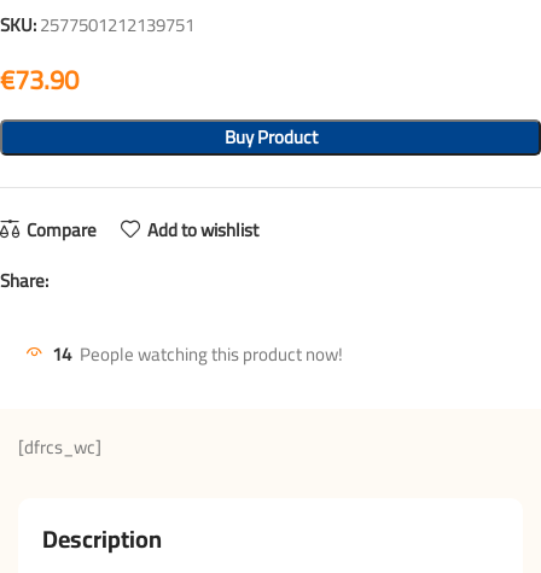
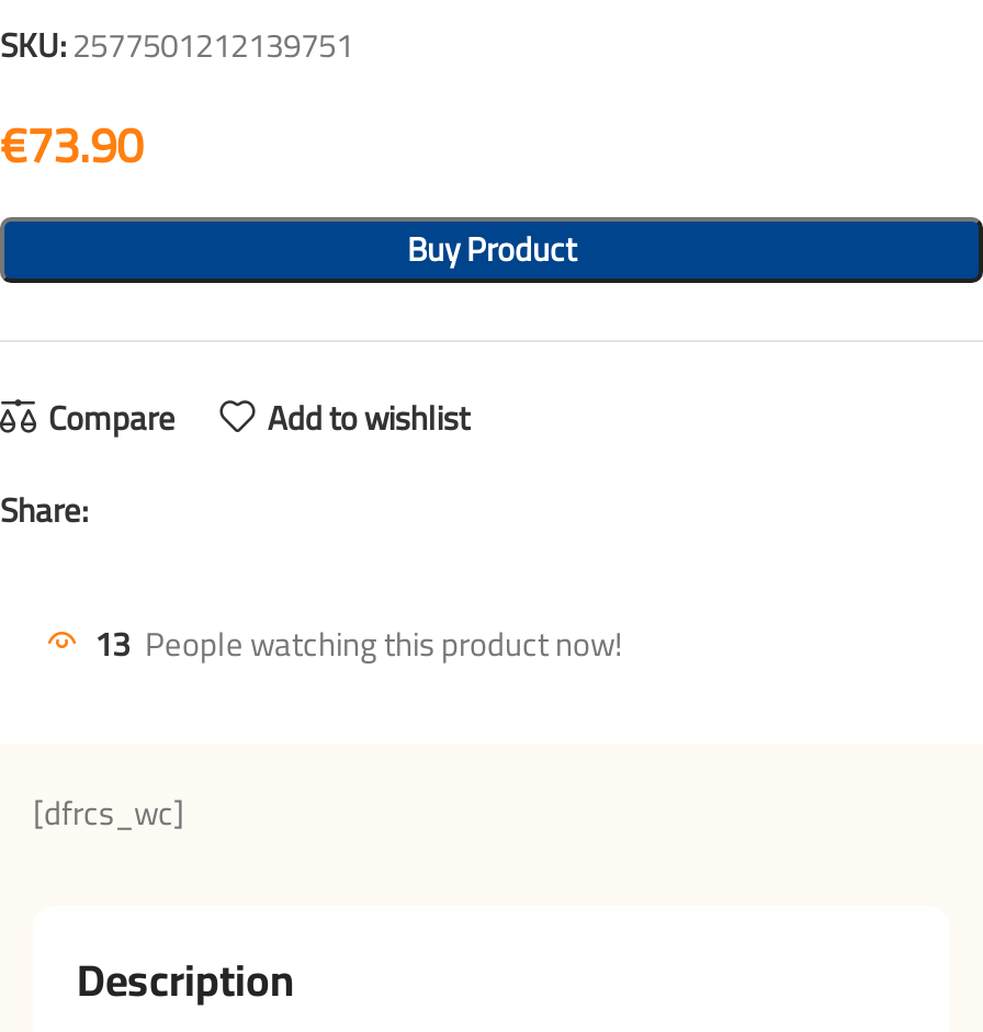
- 14 People watching this product now!
+ 13 People watching this product now!
